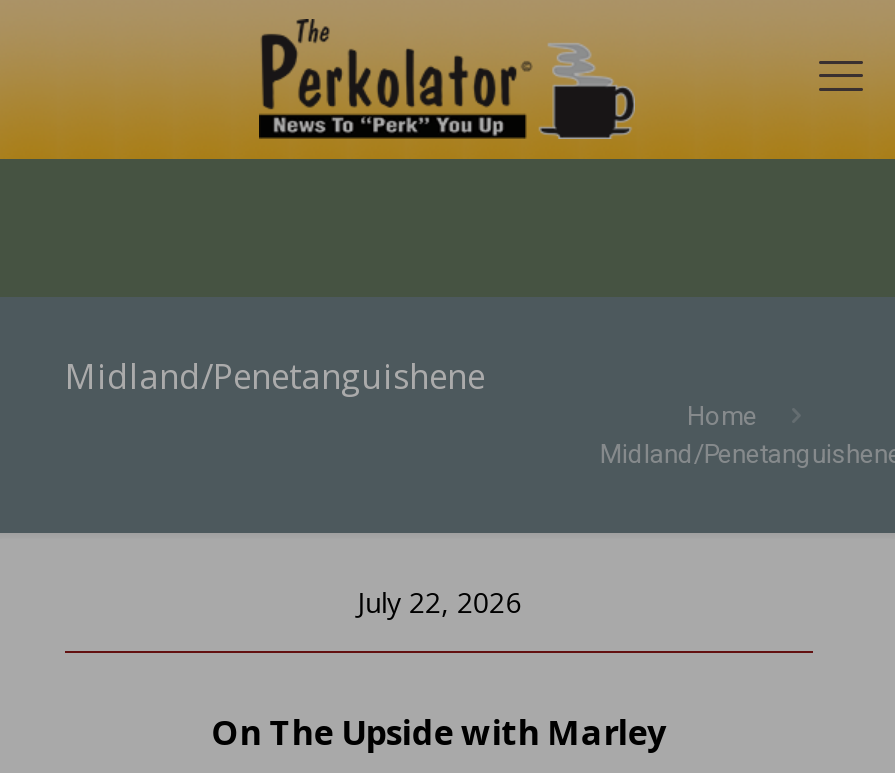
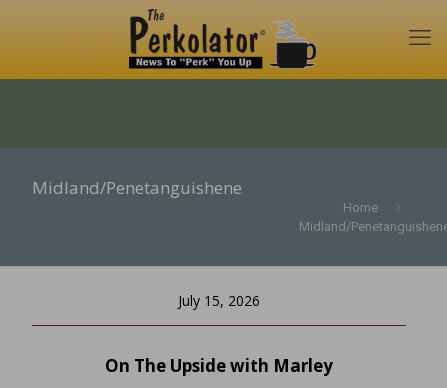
- July 22, 2026
+ July 15, 2026
